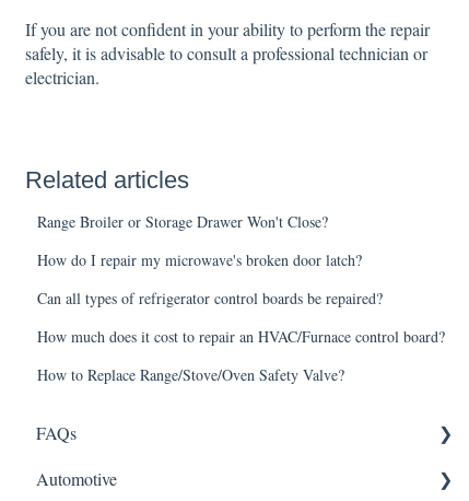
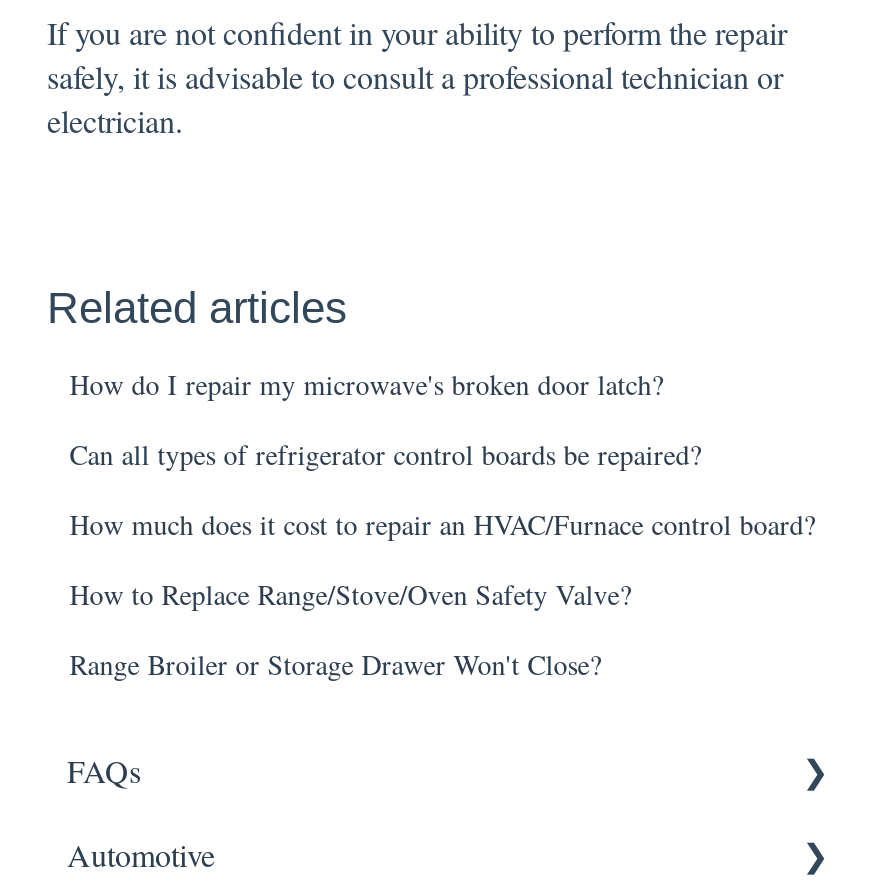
moved down: Range Broiler or Storage Drawer Won't Close?

moved up: How do I repair my microwave's broken door latch? | Can all types of refrigerator control boards be repaired? | How much does it cost to repair an HVAC/Furnace control board? | How to Replace Range/Stove/Oven Safety Valve?
